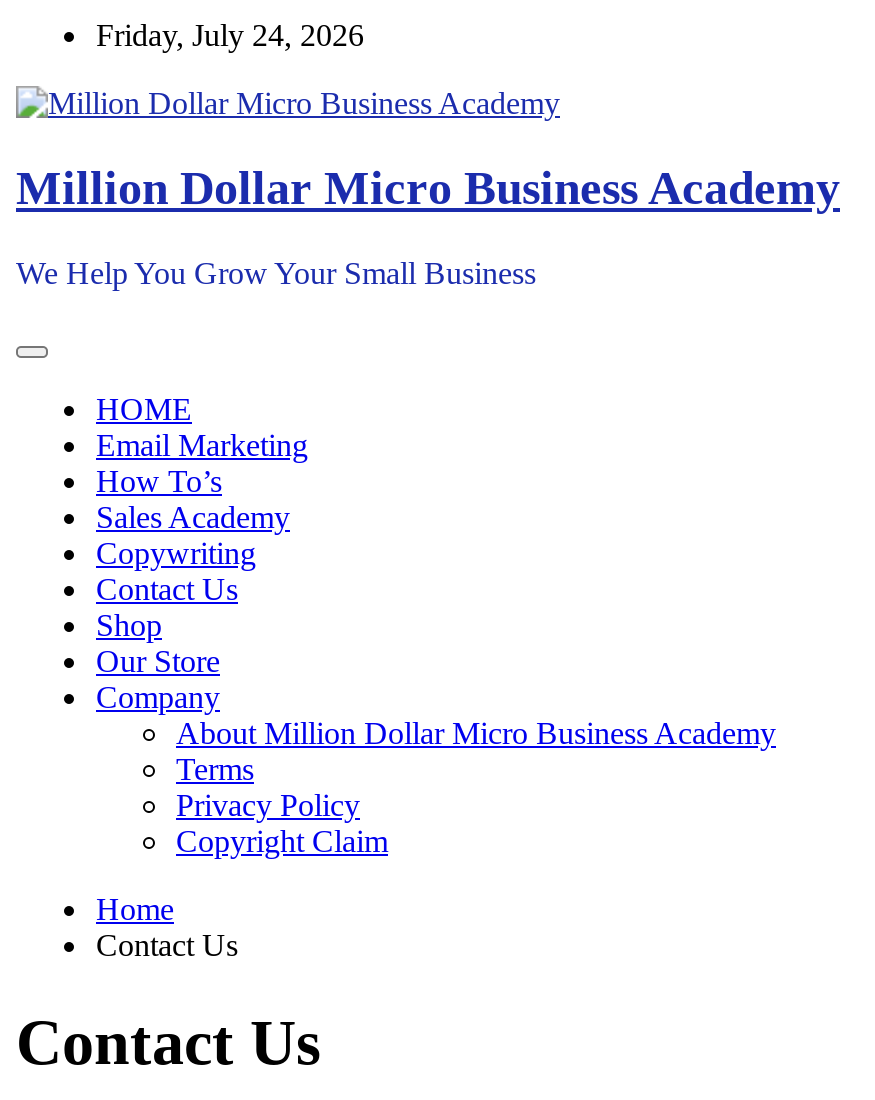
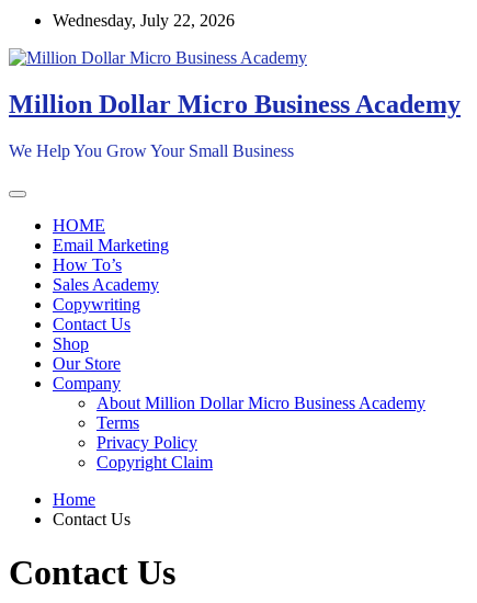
- Friday, July 24, 2026
+ Wednesday, July 22, 2026
